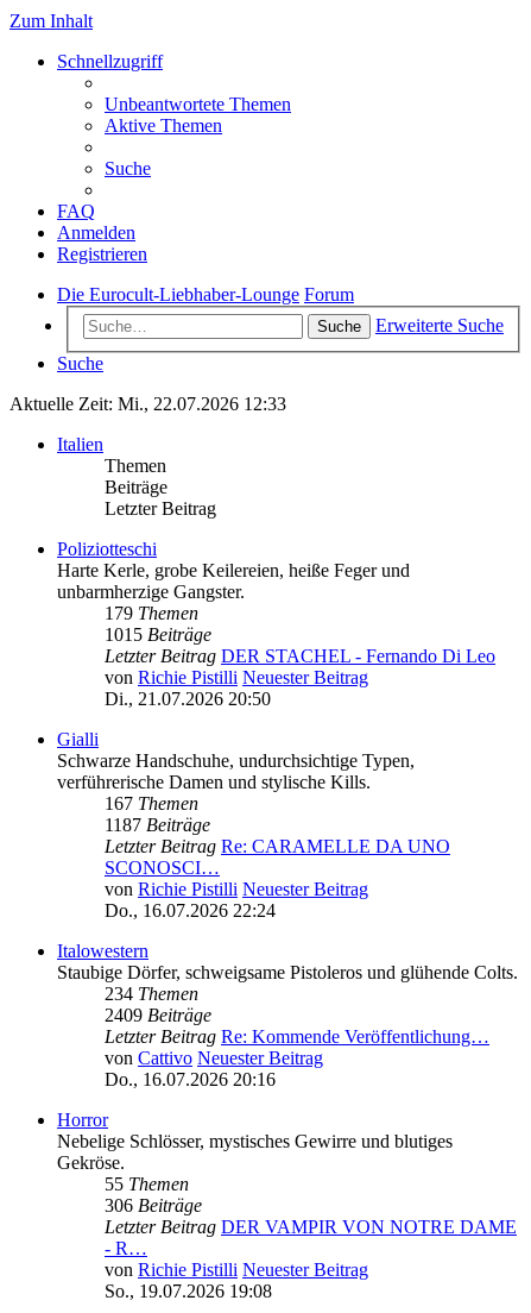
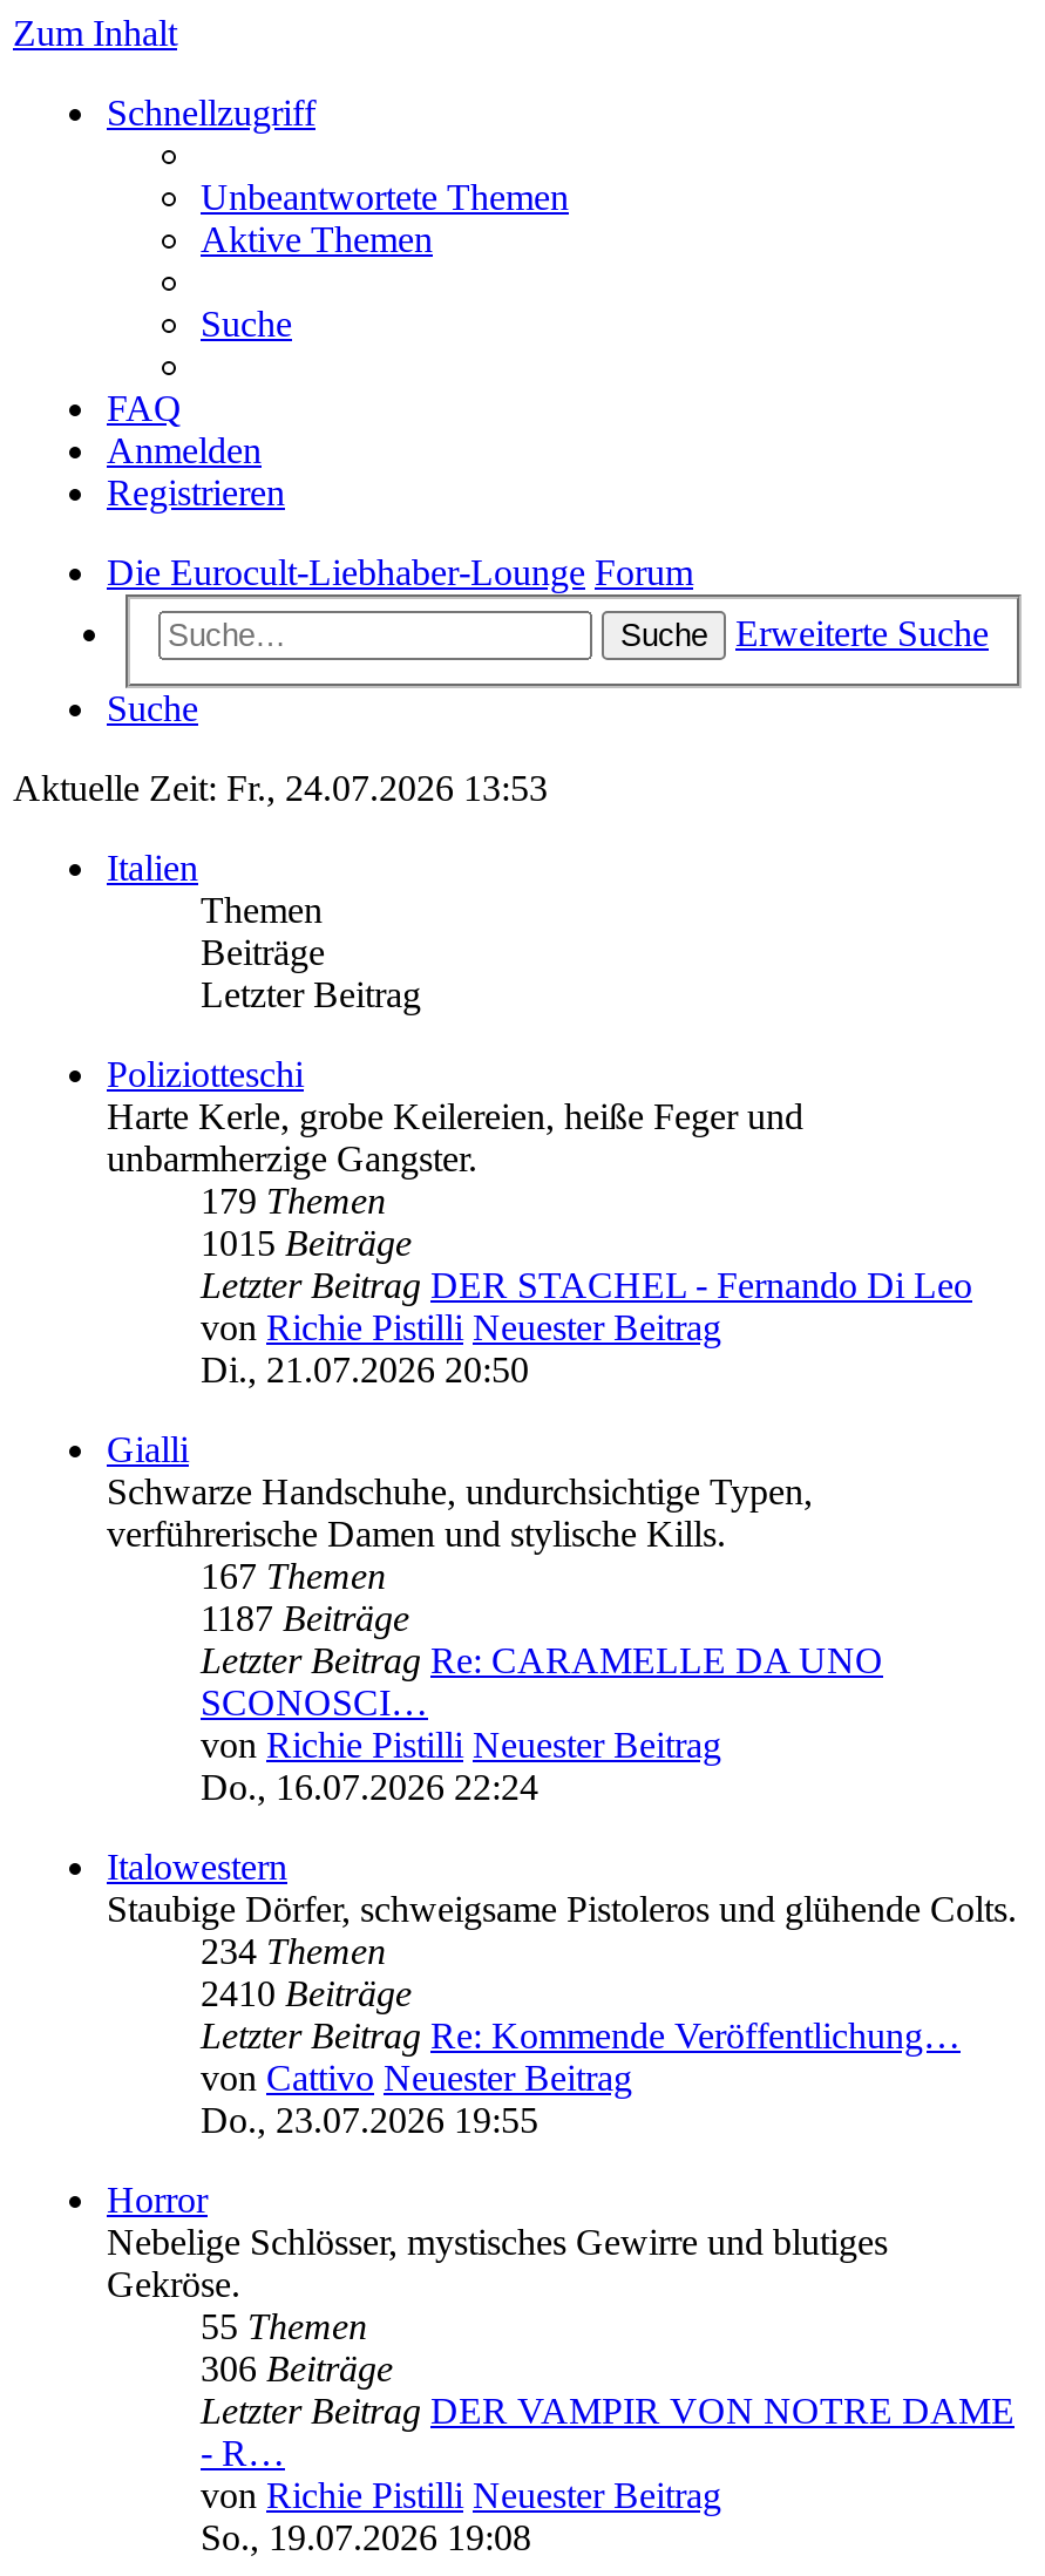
- Aktuelle Zeit: Mi., 22.07.2026 12:33
+ Aktuelle Zeit: Fr., 24.07.2026 13:53

- 2409 Beiträge
+ 2410 Beiträge

- Do., 16.07.2026 20:16
+ Do., 23.07.2026 19:55
